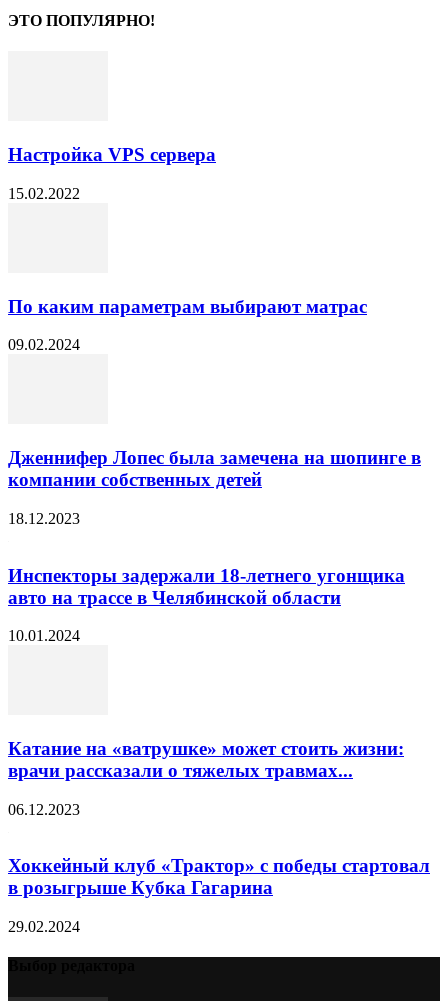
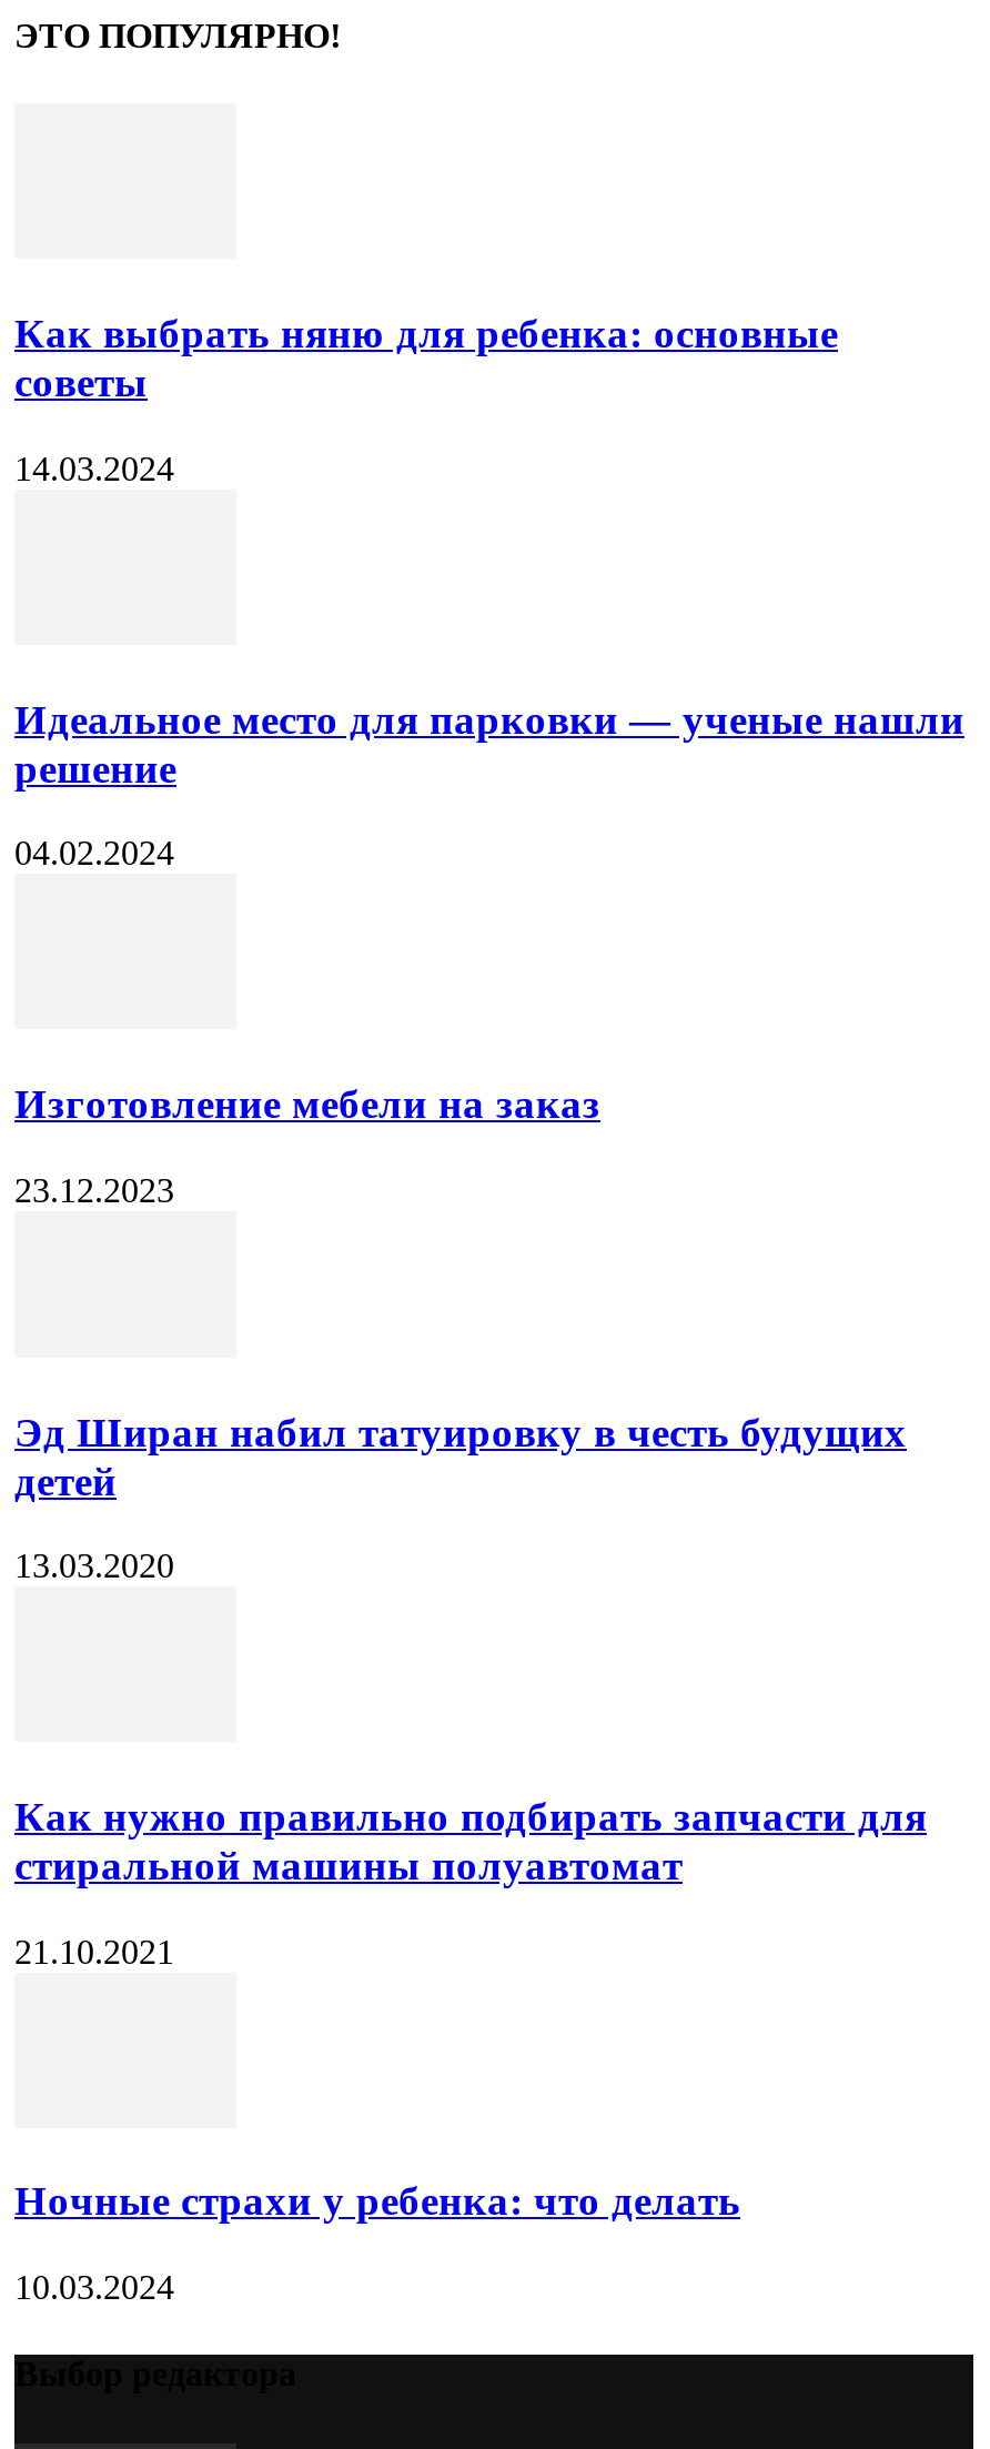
- Настройка VPS сервера
+ Как выбрать няню для ребенка: основные
+ советы

- 15.02.2022
+ 14.03.2024

- По каким параметрам выбирают матрас
+ Идеальное место для парковки — ученые нашли
+ решение

- 09.02.2024
+ 04.02.2024

- Дженнифер Лопес была замечена на шопинге в
- компании собственных детей
+ Изготовление мебели на заказ

- 18.12.2023
+ 23.12.2023

- Инспекторы задержали 18-летнего угонщика
- авто на трассе в Челябинской области
+ Эд Ширан набил татуировку в честь будущих
+ детей

- 10.01.2024
+ 13.03.2020

- Катание на «ватрушке» может стоить жизни:
- врачи рассказали о тяжелых травмах...
+ Как нужно правильно подбирать запчасти для
+ стиральной машины полуавтомат

- 06.12.2023
+ 21.10.2021

- Хоккейный клуб «Трактор» с победы стартовал
- в розыгрыше Кубка Гагарина
+ Ночные страхи у ребенка: что делать

- 29.02.2024
+ 10.03.2024
